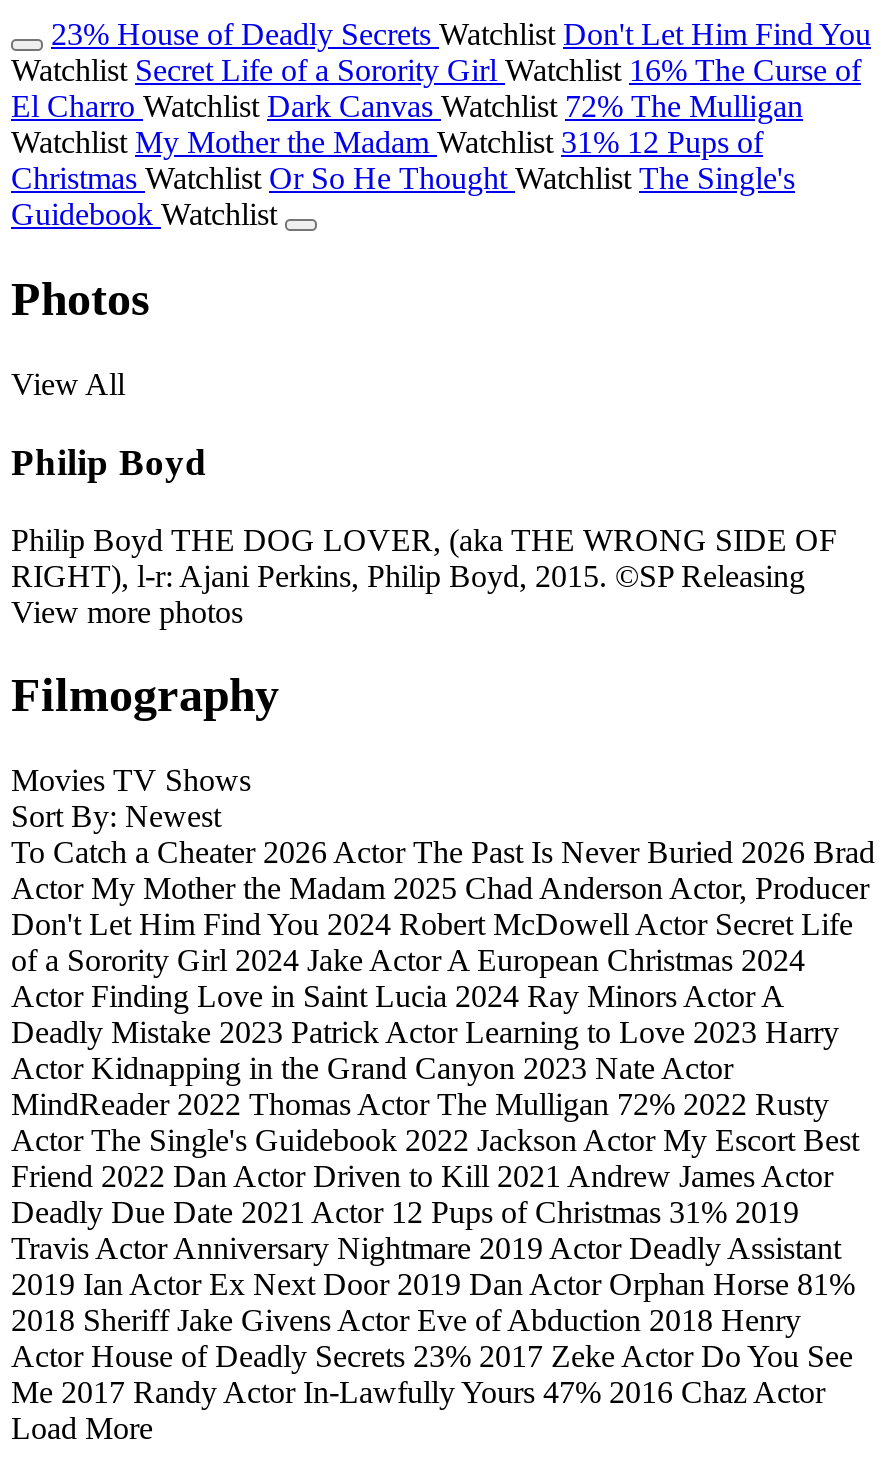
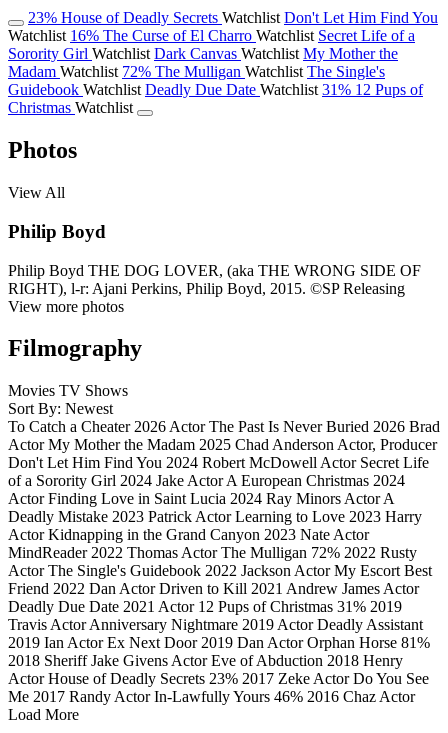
- Watchlist Secret Life of a Sorority Girl Watchlist 16% The Curse of
- El Charro Watchlist Dark Canvas Watchlist 72% The Mulligan
- Watchlist My Mother the Madam Watchlist 31% 12 Pups of
- Christmas Watchlist Or So He Thought Watchlist The Single's
- Guidebook Watchlist
+ Watchlist 16% The Curse of El Charro Watchlist Secret Life of a
+ Sorority Girl Watchlist Dark Canvas Watchlist My Mother the
+ Madam Watchlist 72% The Mulligan Watchlist The Single's
+ Guidebook Watchlist Deadly Due Date Watchlist 31% 12 Pups of
+ Christmas Watchlist

- Me 2017 Randy Actor In-Lawfully Yours 47% 2016 Chaz Actor
+ Me 2017 Randy Actor In-Lawfully Yours 46% 2016 Chaz Actor
